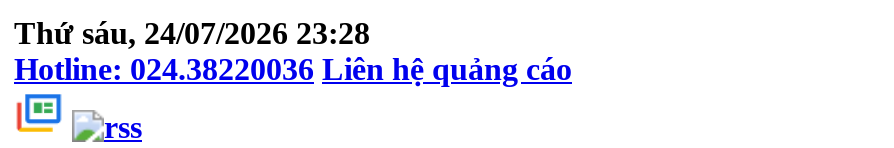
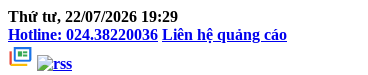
- Thứ sáu, 24/07/2026 23:28
+ Thứ tư, 22/07/2026 19:29
